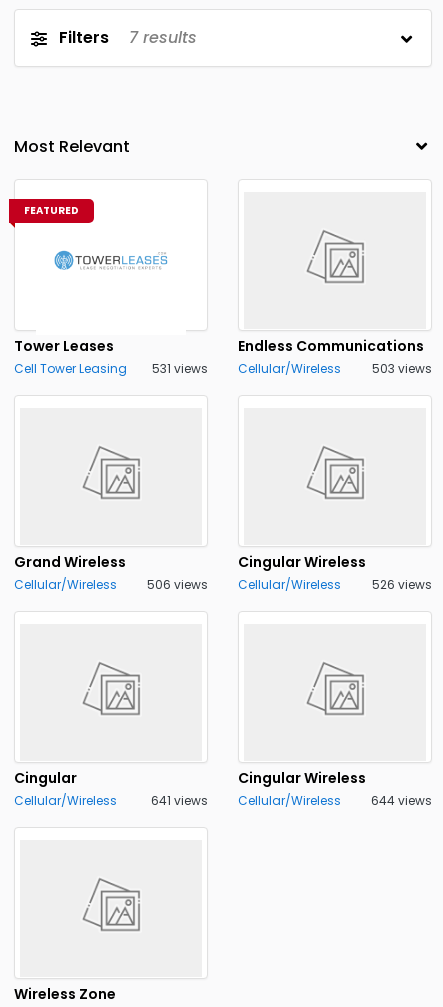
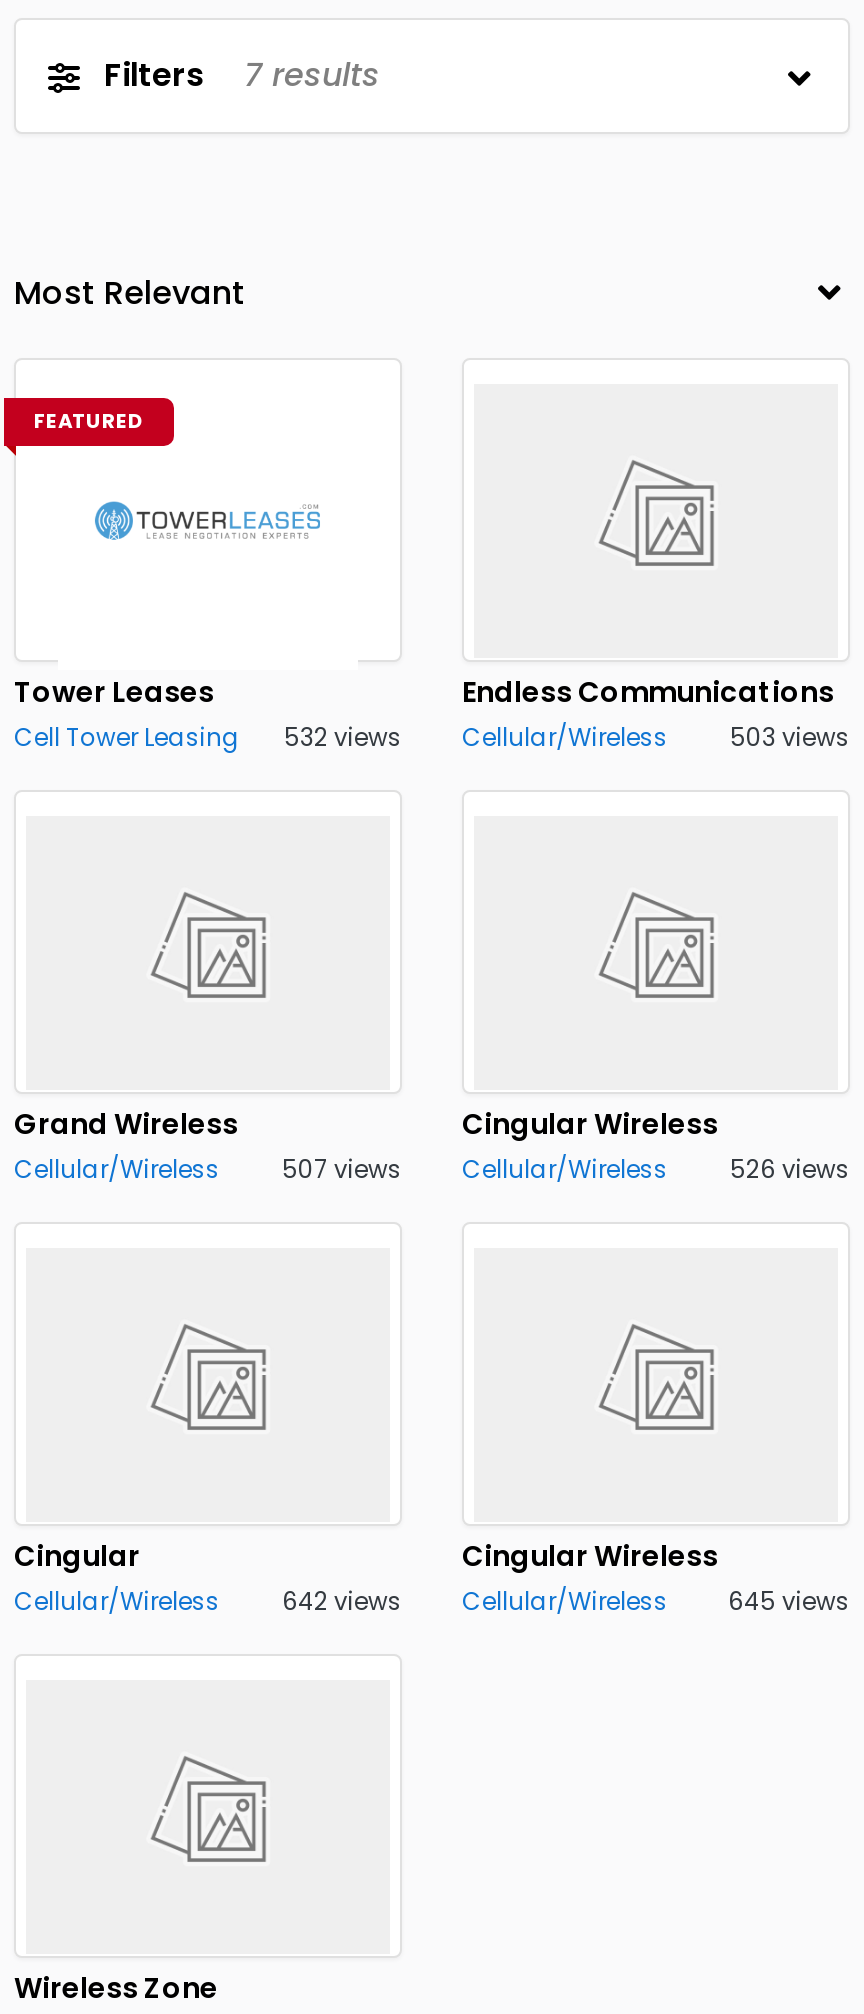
- Cell Tower Leasing 531 views Cellular/Wireless 503 views
+ Cell Tower Leasing 532 views Cellular/Wireless 503 views

- Cellular/Wireless 506 views Cellular/Wireless 526 views
+ Cellular/Wireless 507 views Cellular/Wireless 526 views

- 641 views
+ 642 views

- 644 views
+ 645 views
